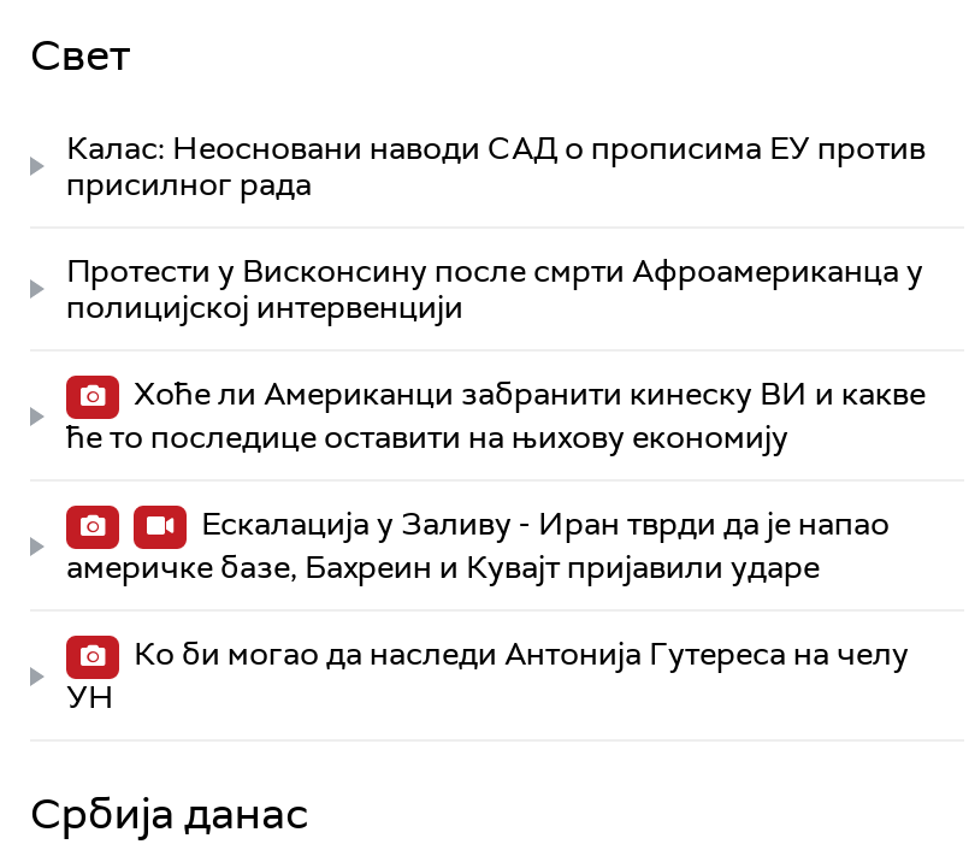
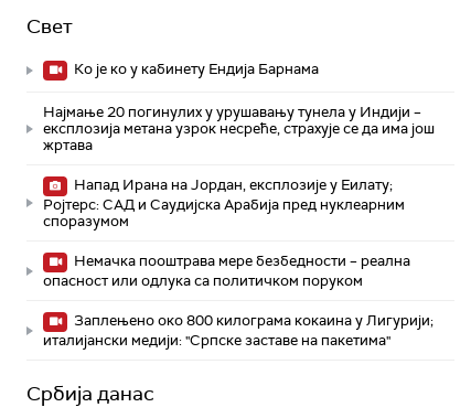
- Калас: Неосновани наводи САД о прописима ЕУ против
- присилног рада
+ Ко је ко у кабинету Ендија Барнама

- Протести у Висконсину после смрти Афроамериканца у
- полицијској интервенцији
+ Најмање 20 погинулих у урушавању тунела у Индији –
+ експлозија метана узрок несреће, страхује се да има још
+ жртава

- Хоће ли Американци забранити кинеску ВИ и какве
- ће то последице оставити на њихову економију
+ Напад Ирана на Јордан, експлозије у Еилату;
+ Ројтерс: САД и Саудијска Арабија пред нуклеарним
+ споразумом

- Ескалација у Заливу - Иран тврди да је напао
- америчке базе, Бахреин и Кувајт пријавили ударе
+ Немачка пооштрава мере безбедности – реална
+ опасност или одлука са политичком поруком

- Ко би могао да наследи Антонија Гутереса на челу
- УН
+ Заплењено око 800 килограма кокаина у Лигурији;
+ италијански медији: "Српске заставе на пакетима"
